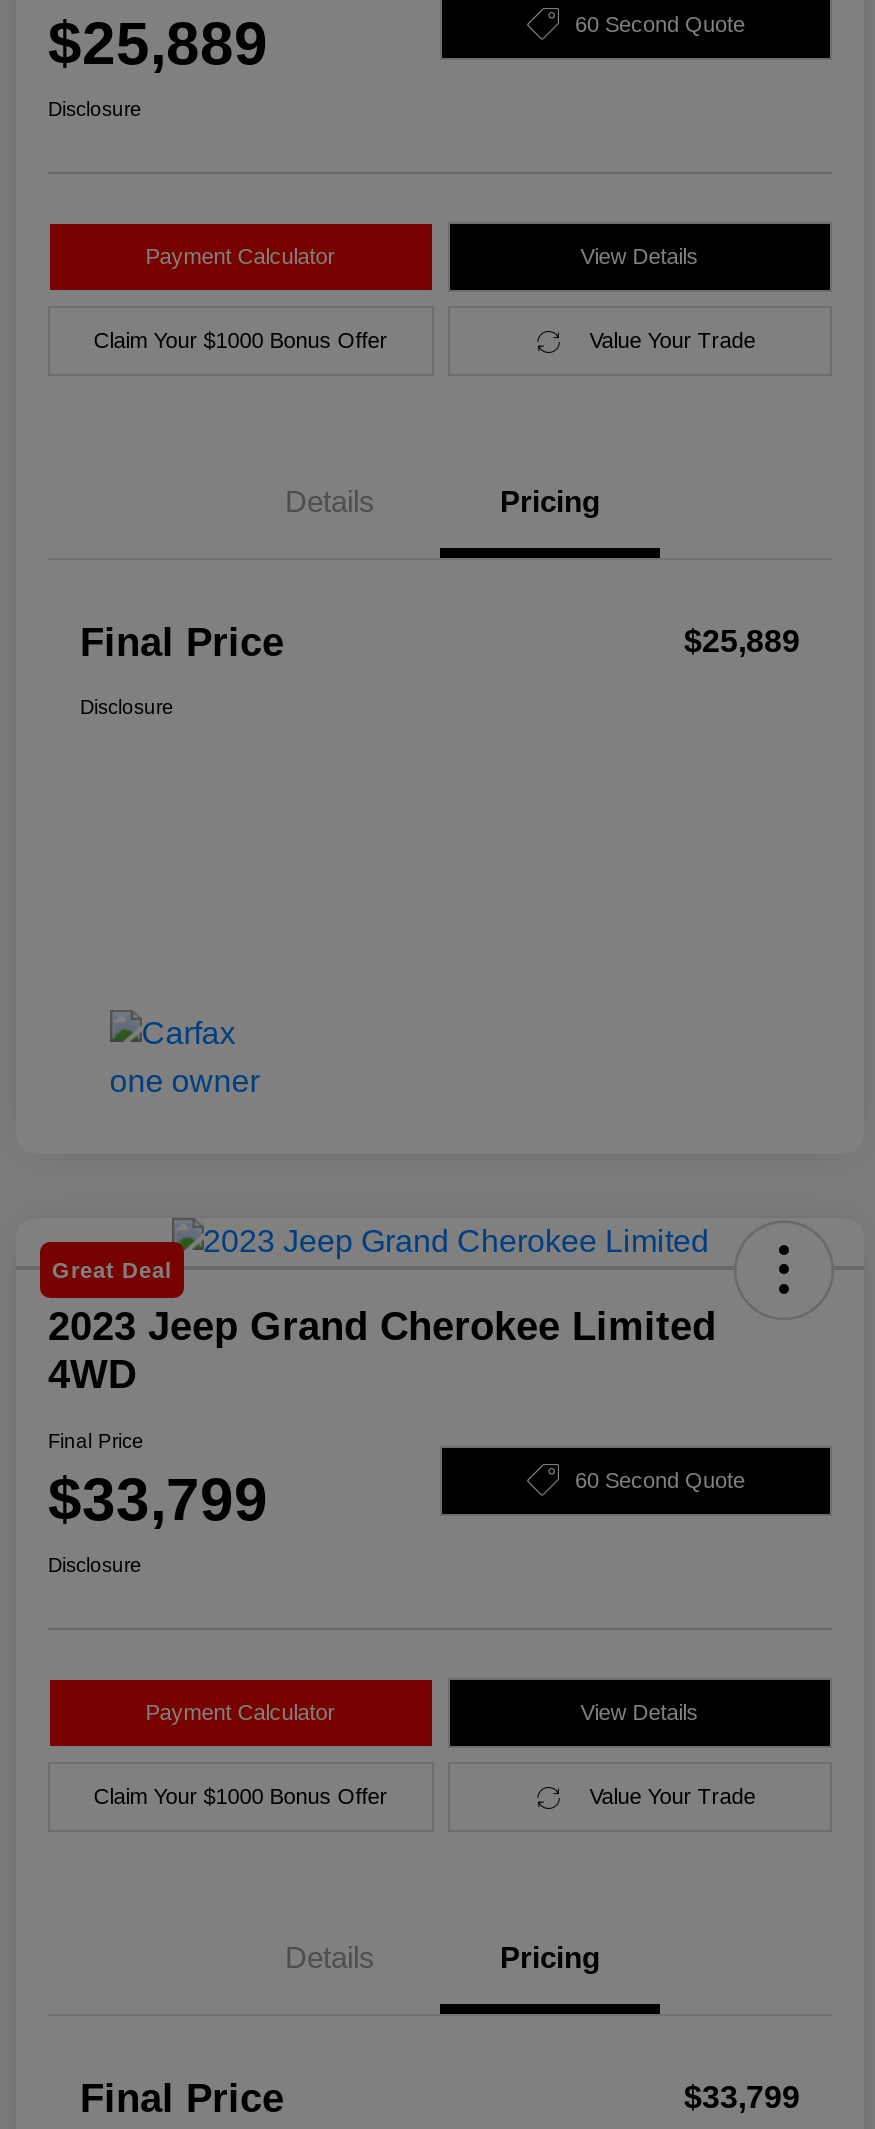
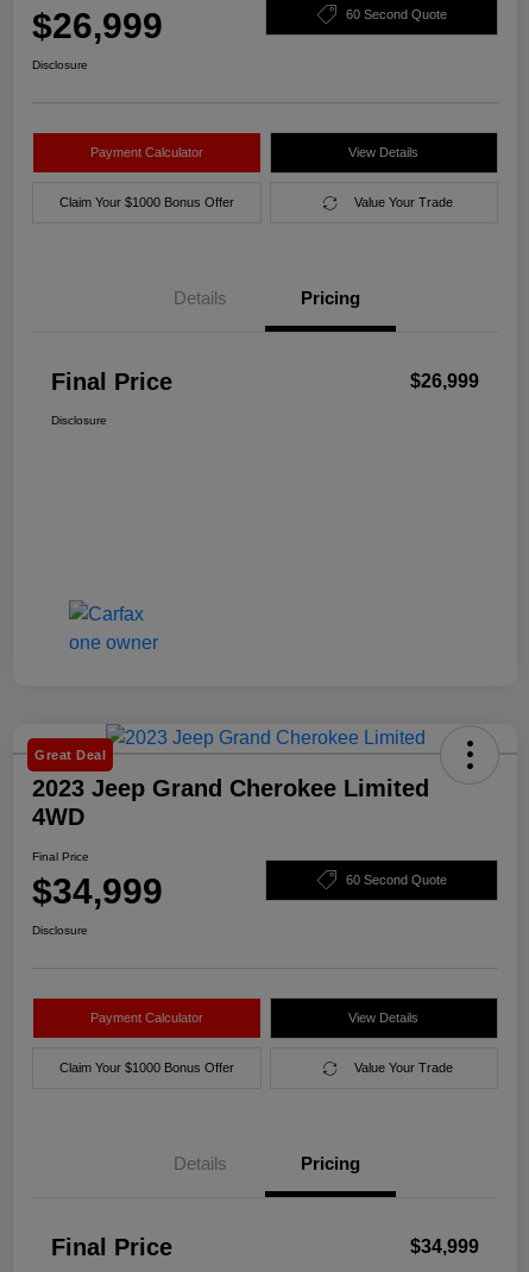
- $25,889
+ $26,999

- $25,889
+ $26,999

- $33,799
+ $34,999

- $33,799
+ $34,999
